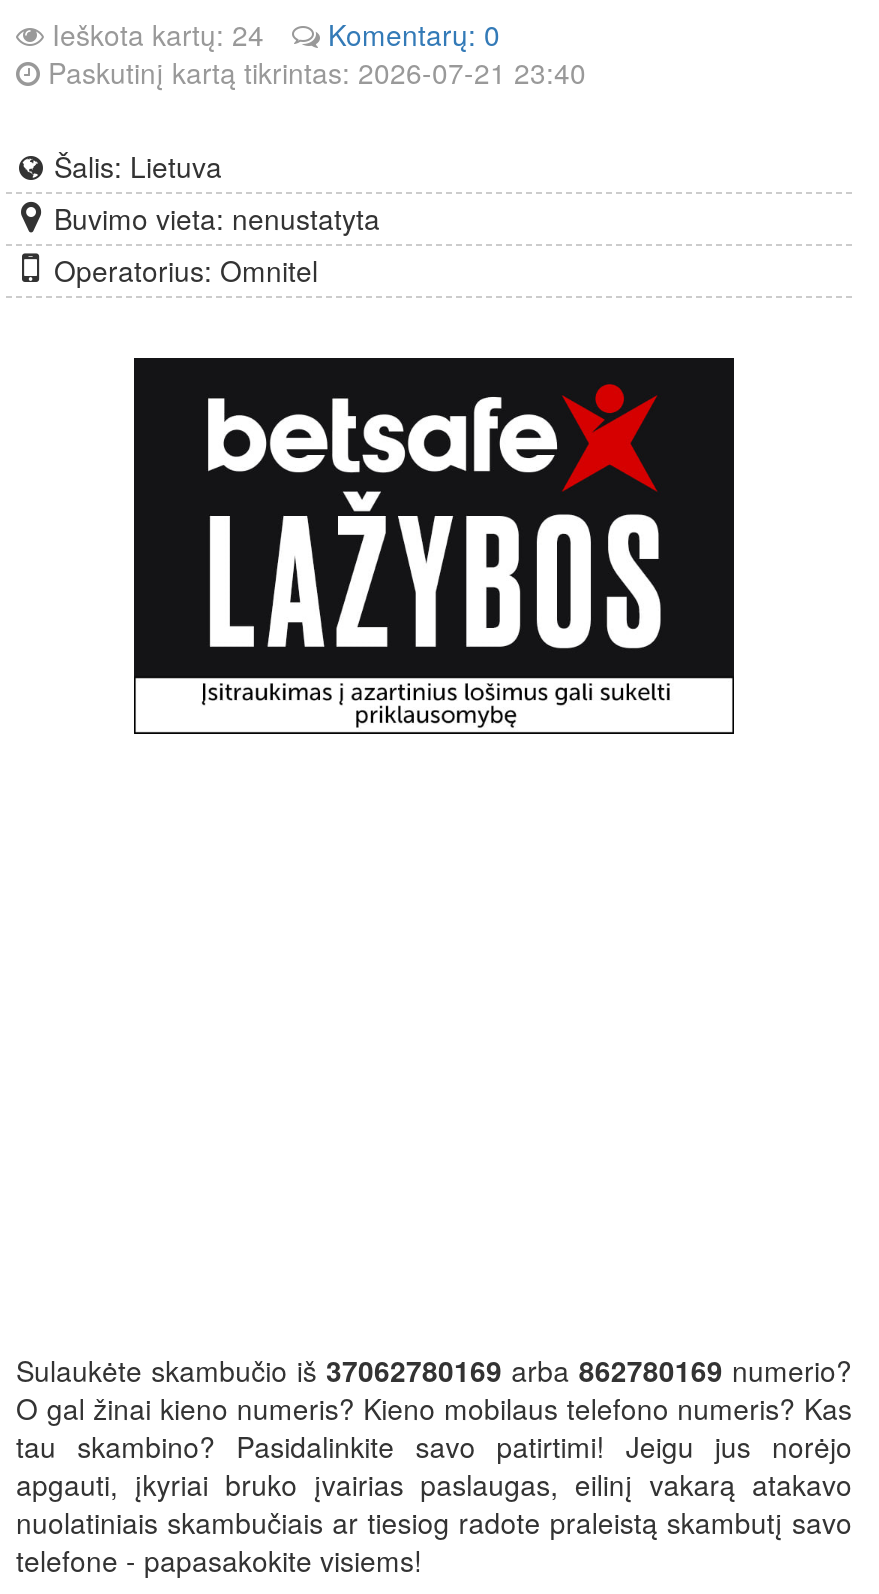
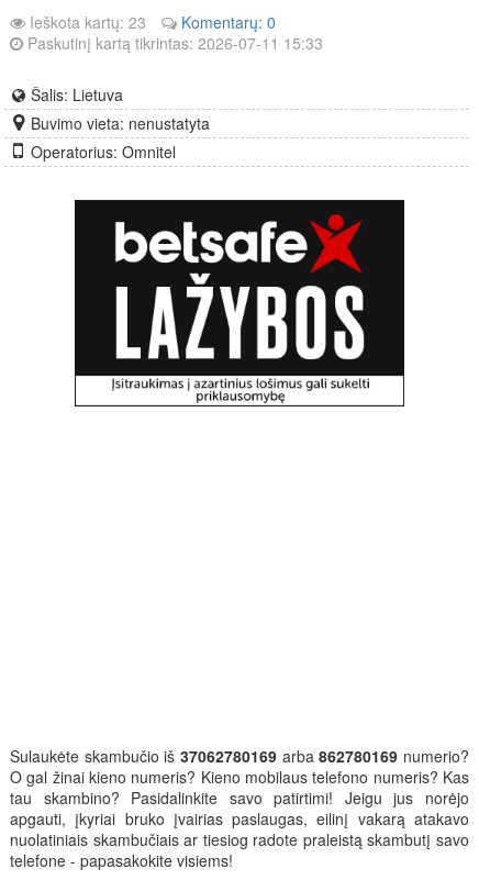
- Ieškota kartų: 24
+ Ieškota kartų: 23

- Paskutinį kartą tikrintas: 2026-07-21 23:40
+ Paskutinį kartą tikrintas: 2026-07-11 15:33
